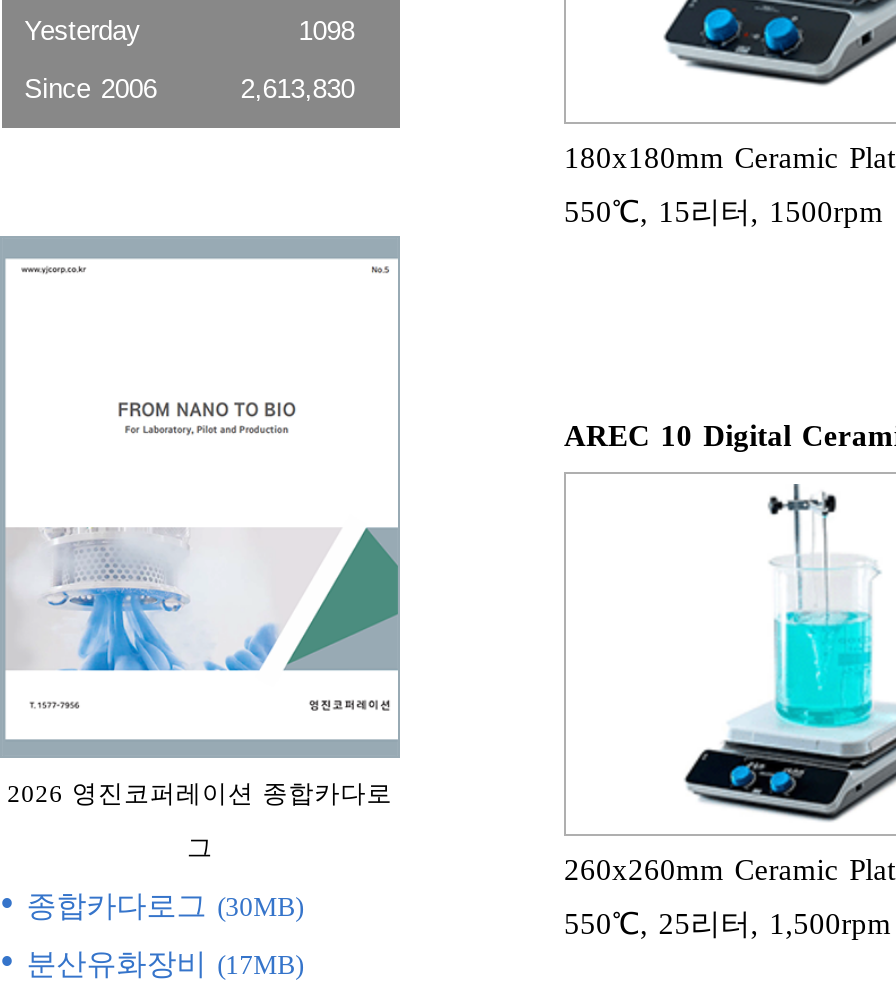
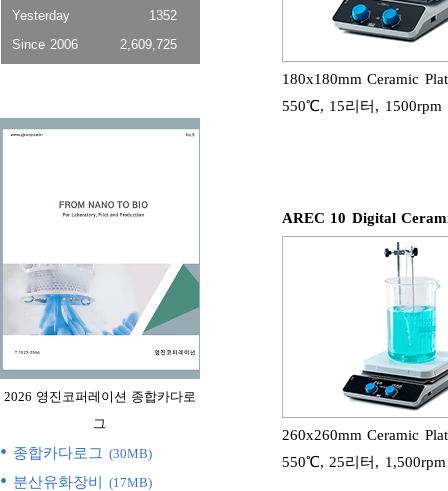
- 1098
+ 1352

- 2,613,830
+ 2,609,725
